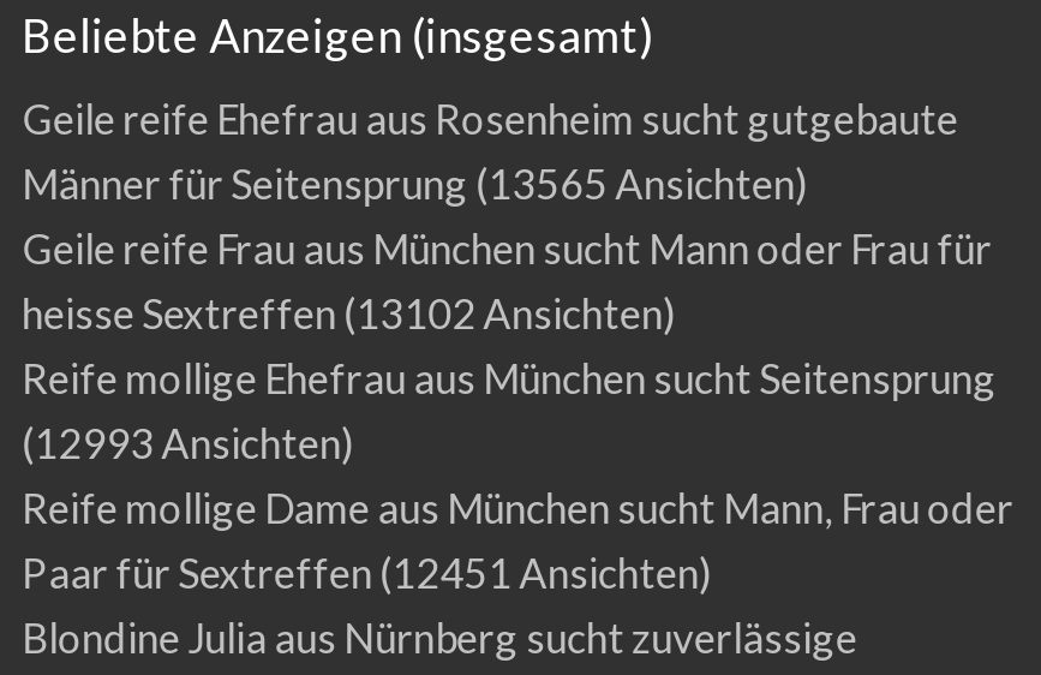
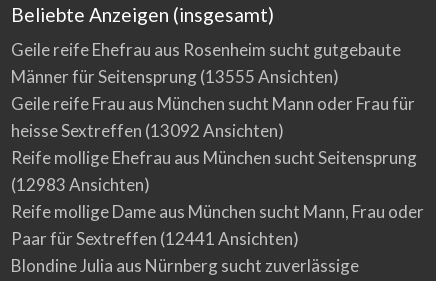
- Männer für Seitensprung (13565 Ansichten)
+ Männer für Seitensprung (13555 Ansichten)

- heisse Sextreffen (13102 Ansichten)
+ heisse Sextreffen (13092 Ansichten)

- (12993 Ansichten)
+ (12983 Ansichten)

- Paar für Sextreffen (12451 Ansichten)
+ Paar für Sextreffen (12441 Ansichten)
